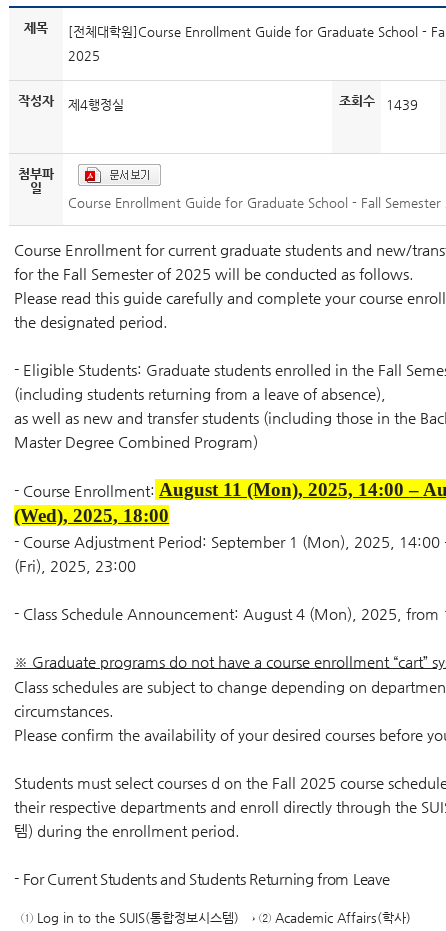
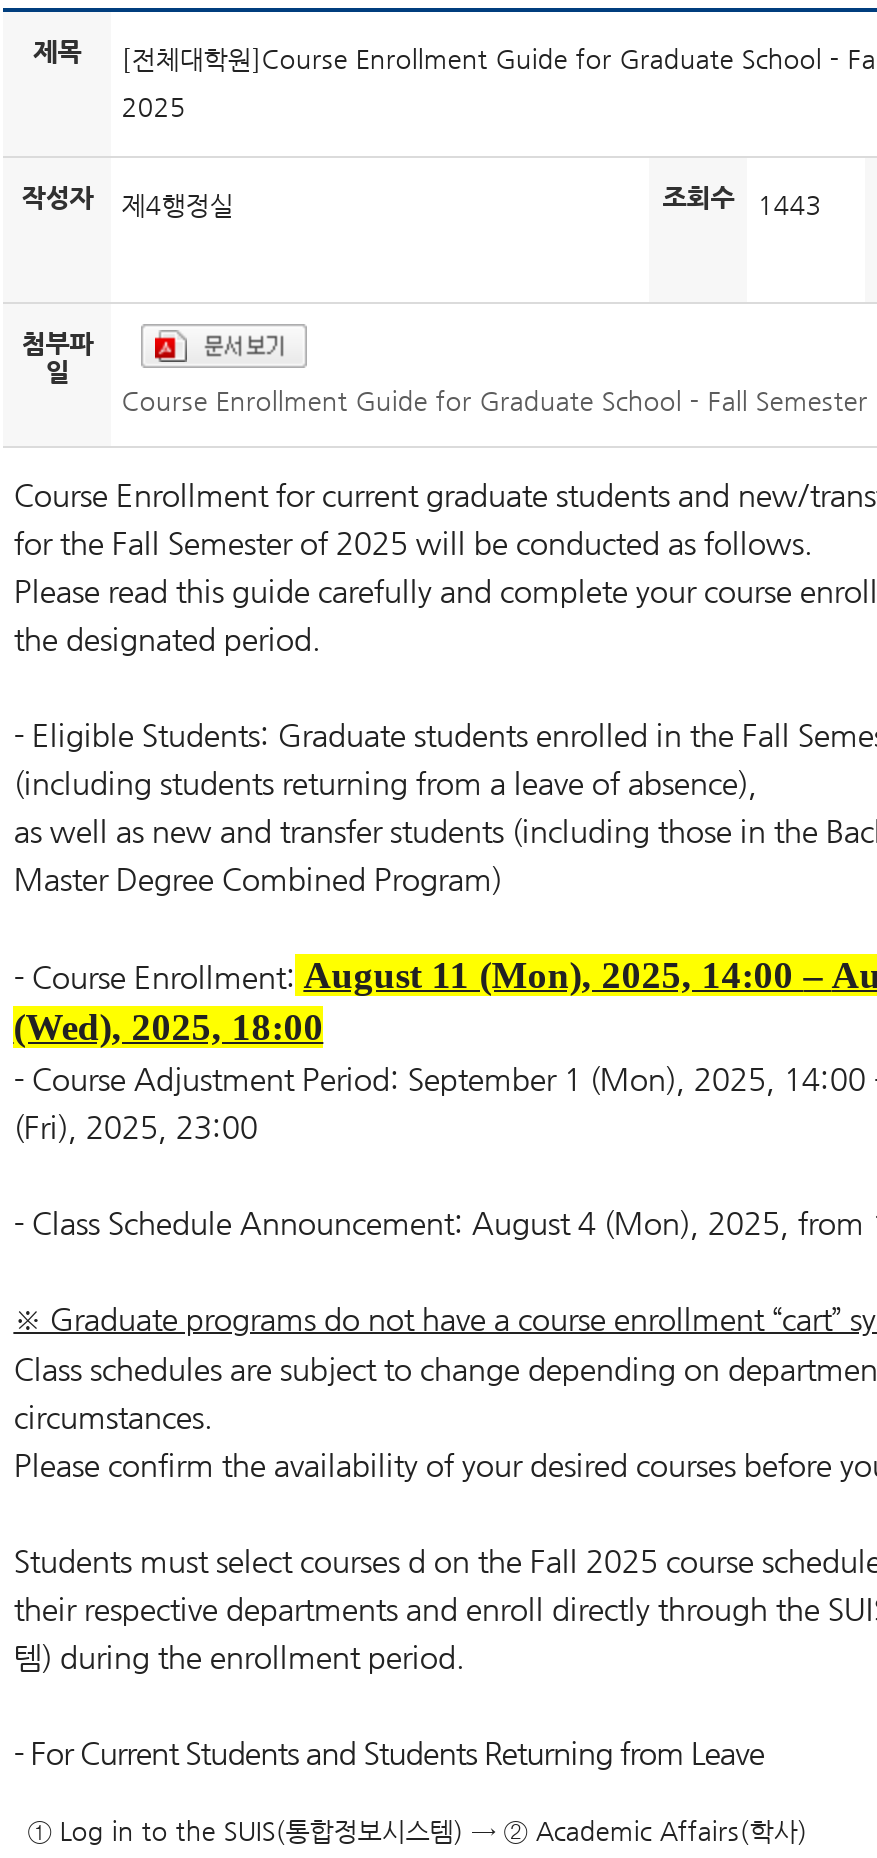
- 조회수 1439
+ 조회수 1443
